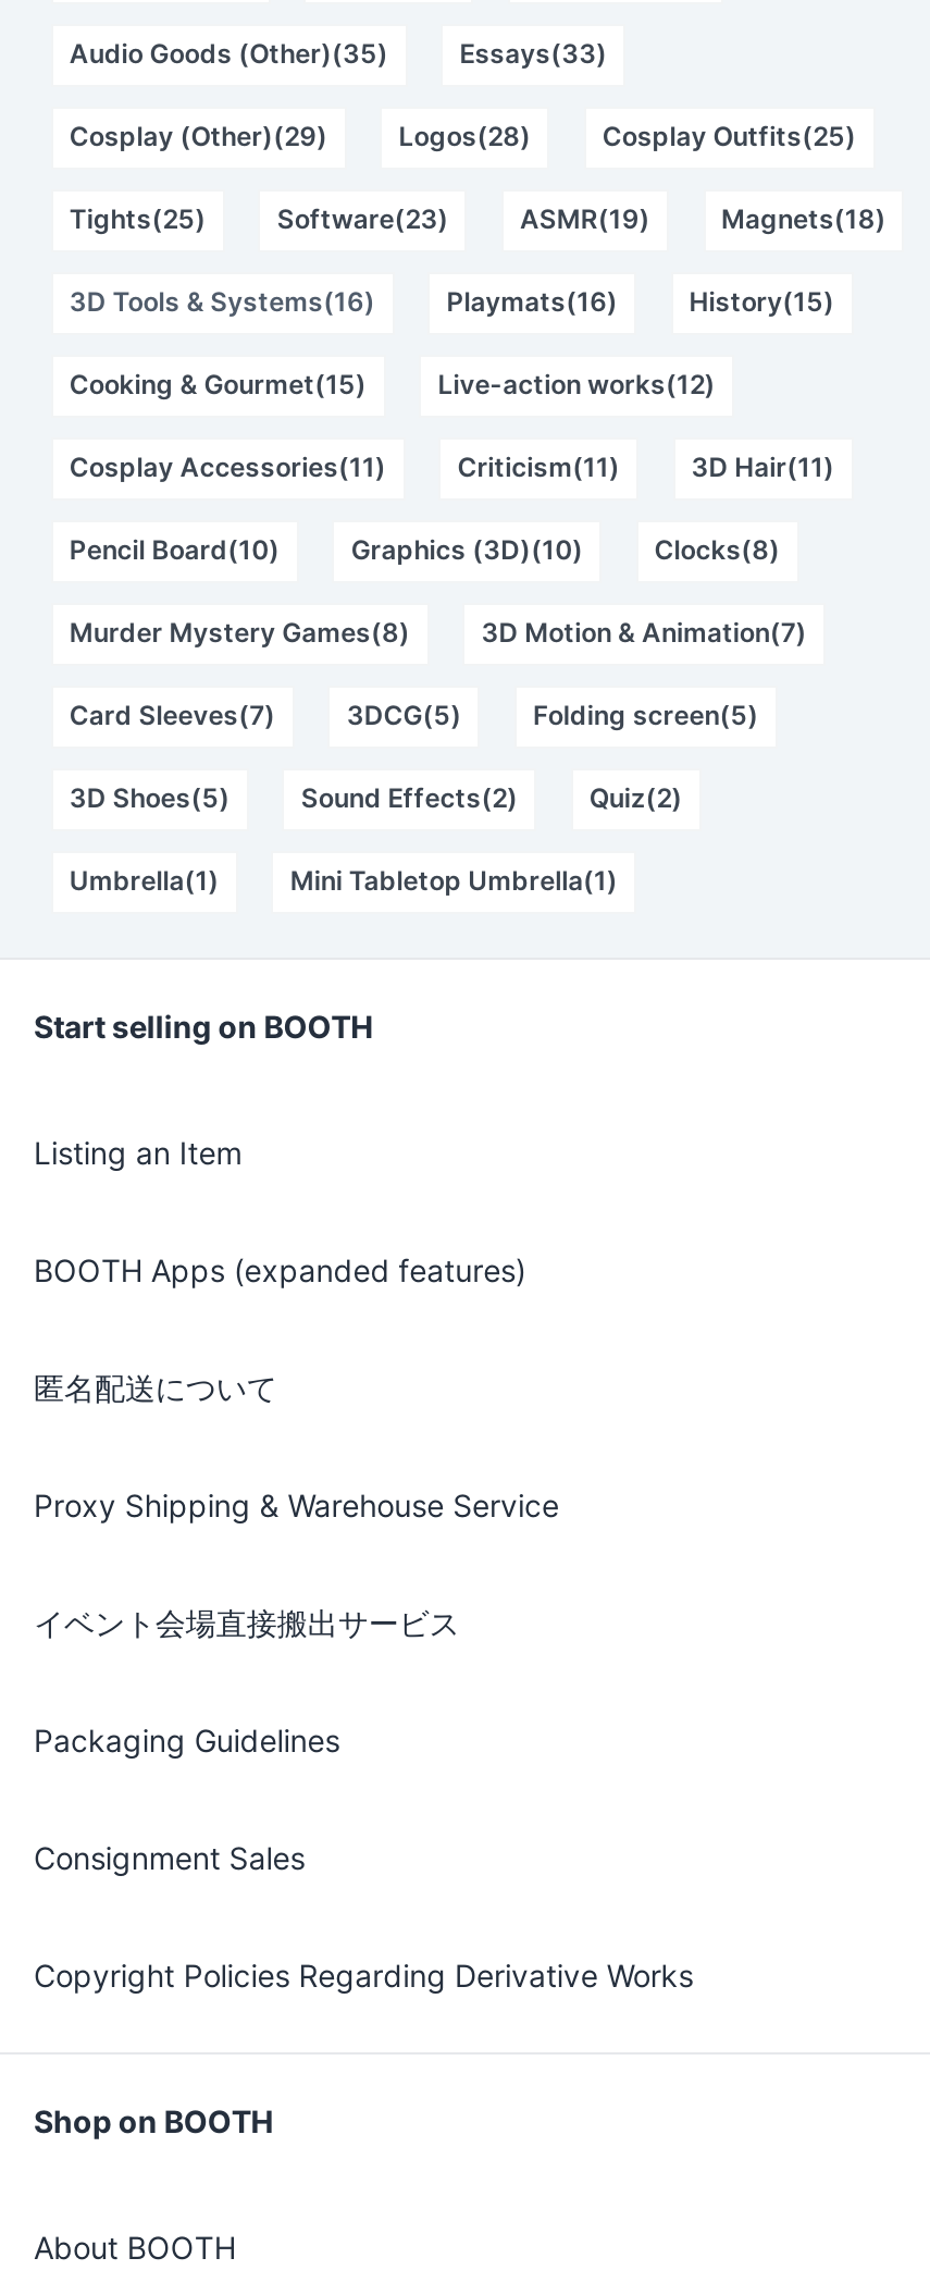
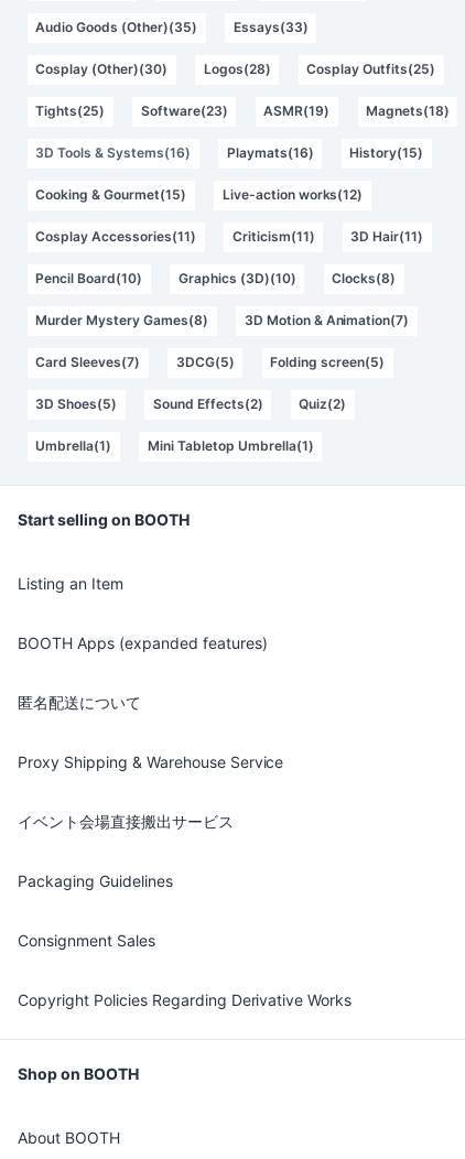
- Cosplay (Other)(29)
+ Cosplay (Other)(30)
